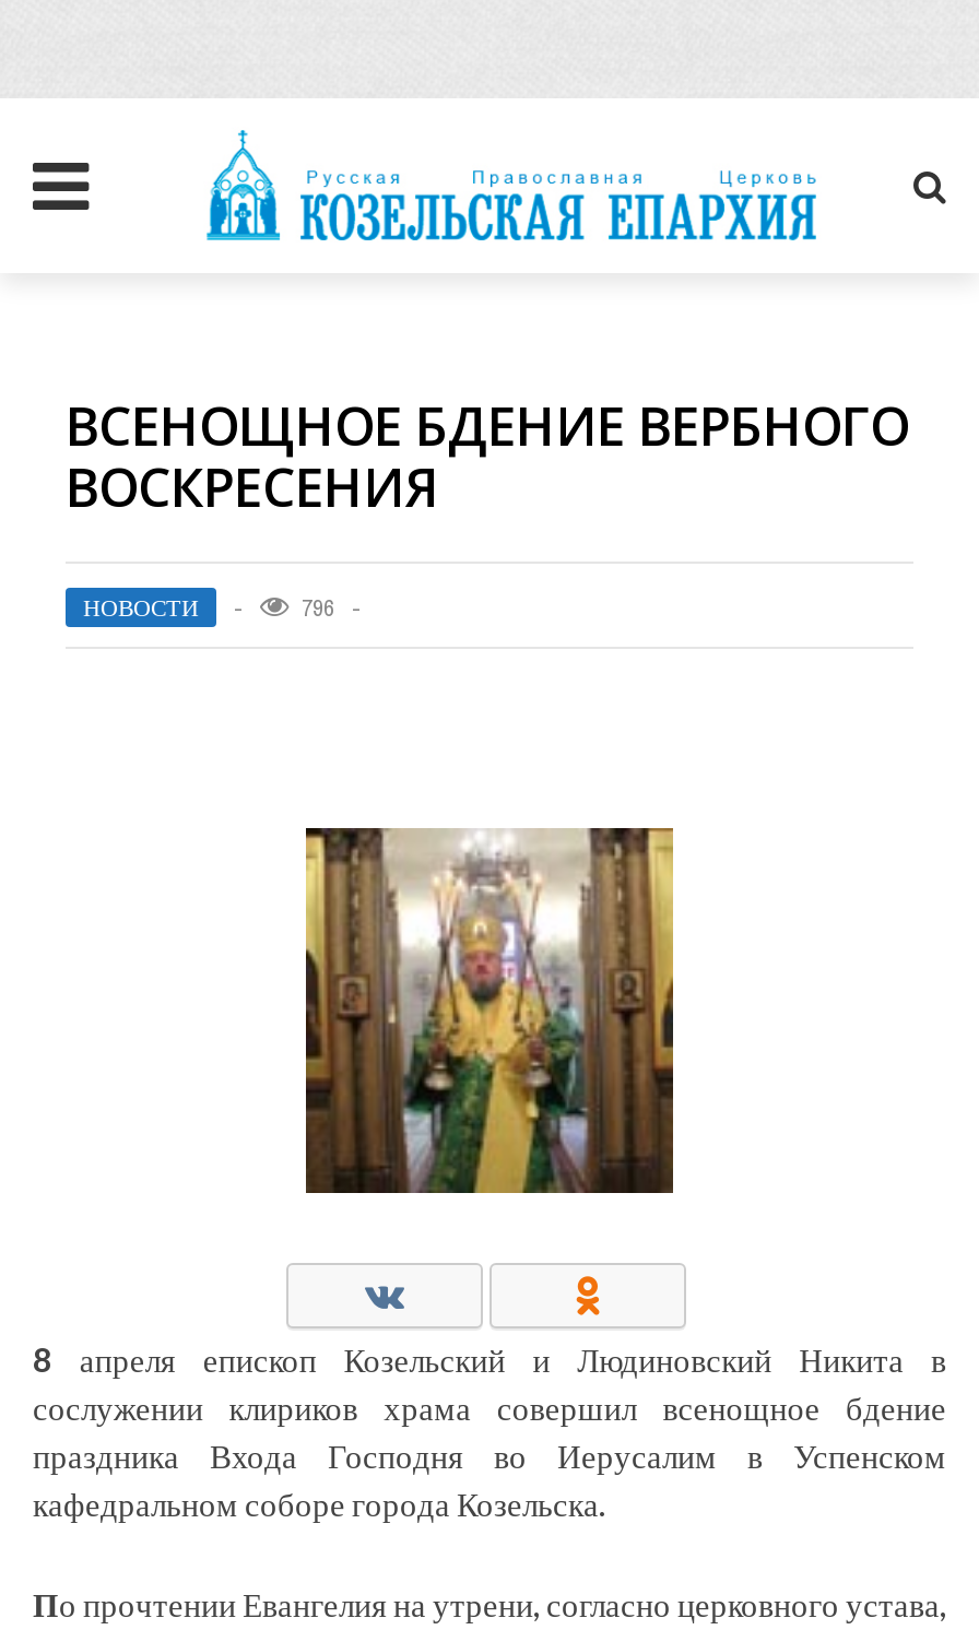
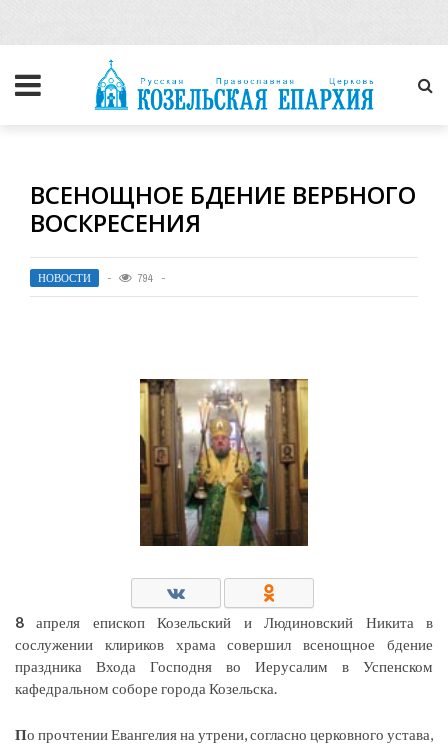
- 796
+ 794
